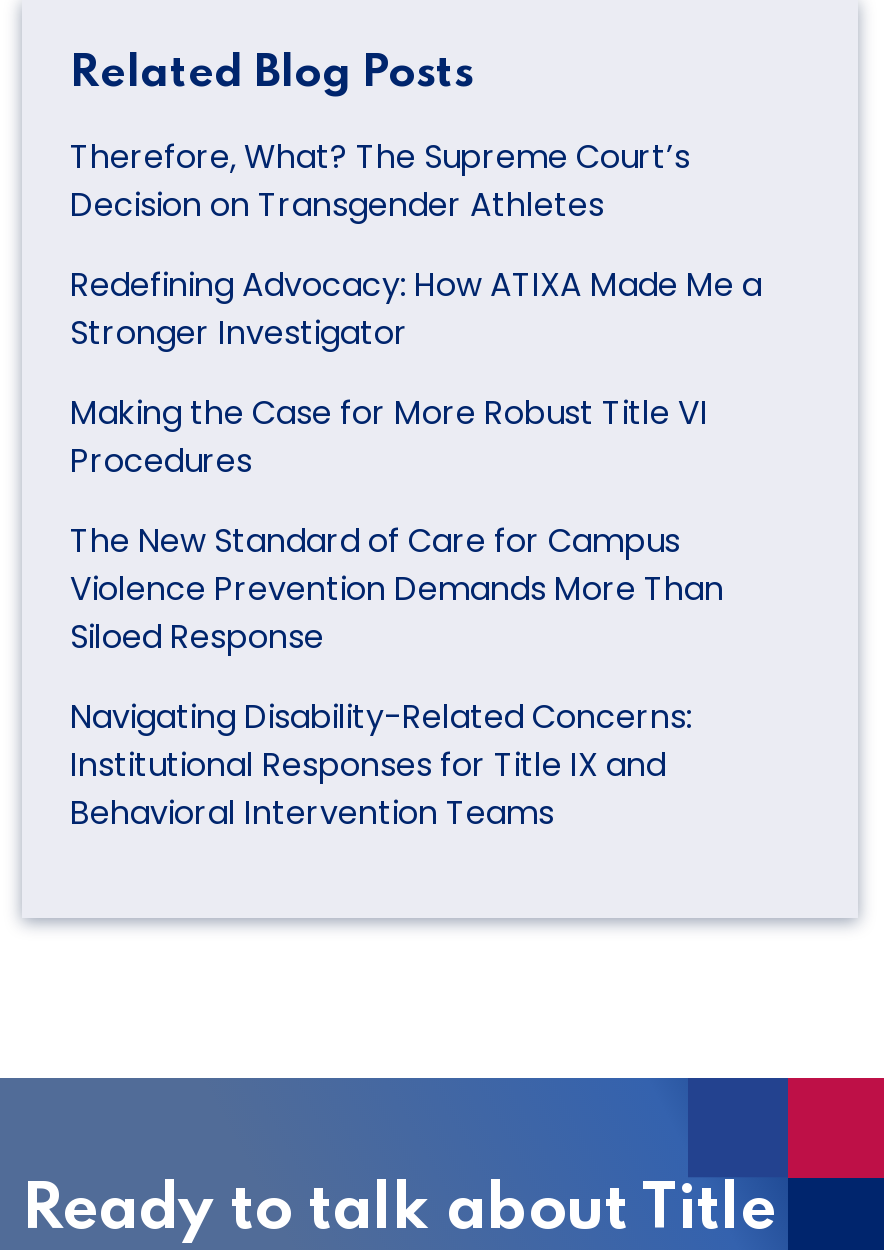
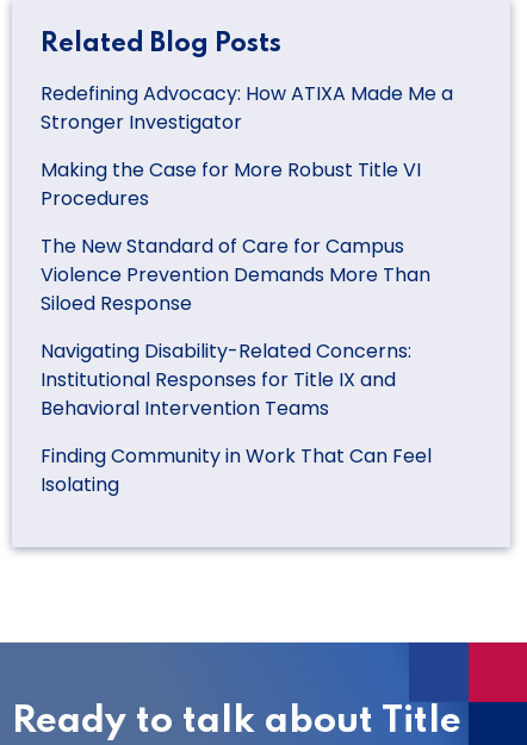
- Therefore, What? The Supreme Court’s
- Decision on Transgender Athletes

moved up: Redefining Advocacy: How ATIXA Made Me a | Stronger Investigator | Making the Case for More Robust Title VI | ... | Institutional Responses for Title IX and | Behavioral Intervention Teams

+ Finding Community in Work That Can Feel
+ Isolating
